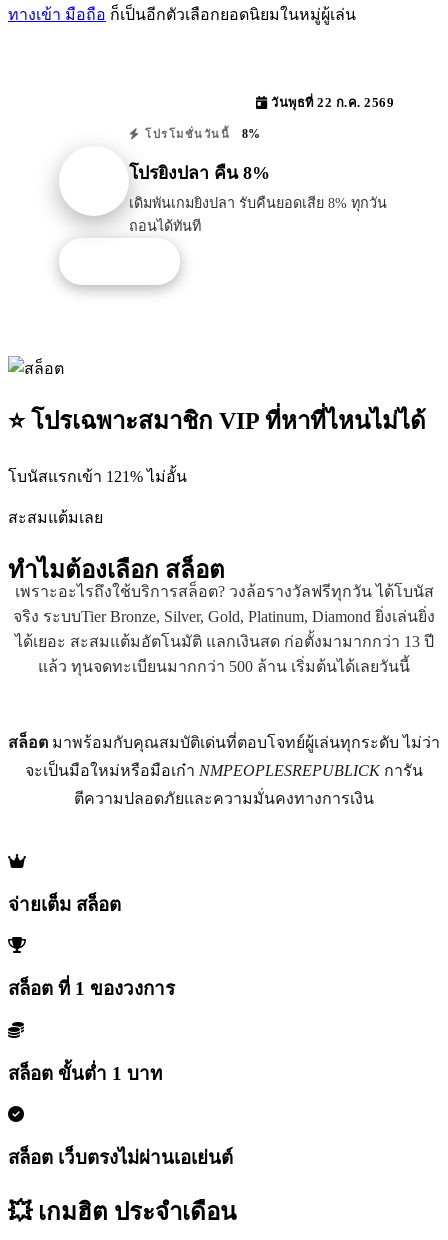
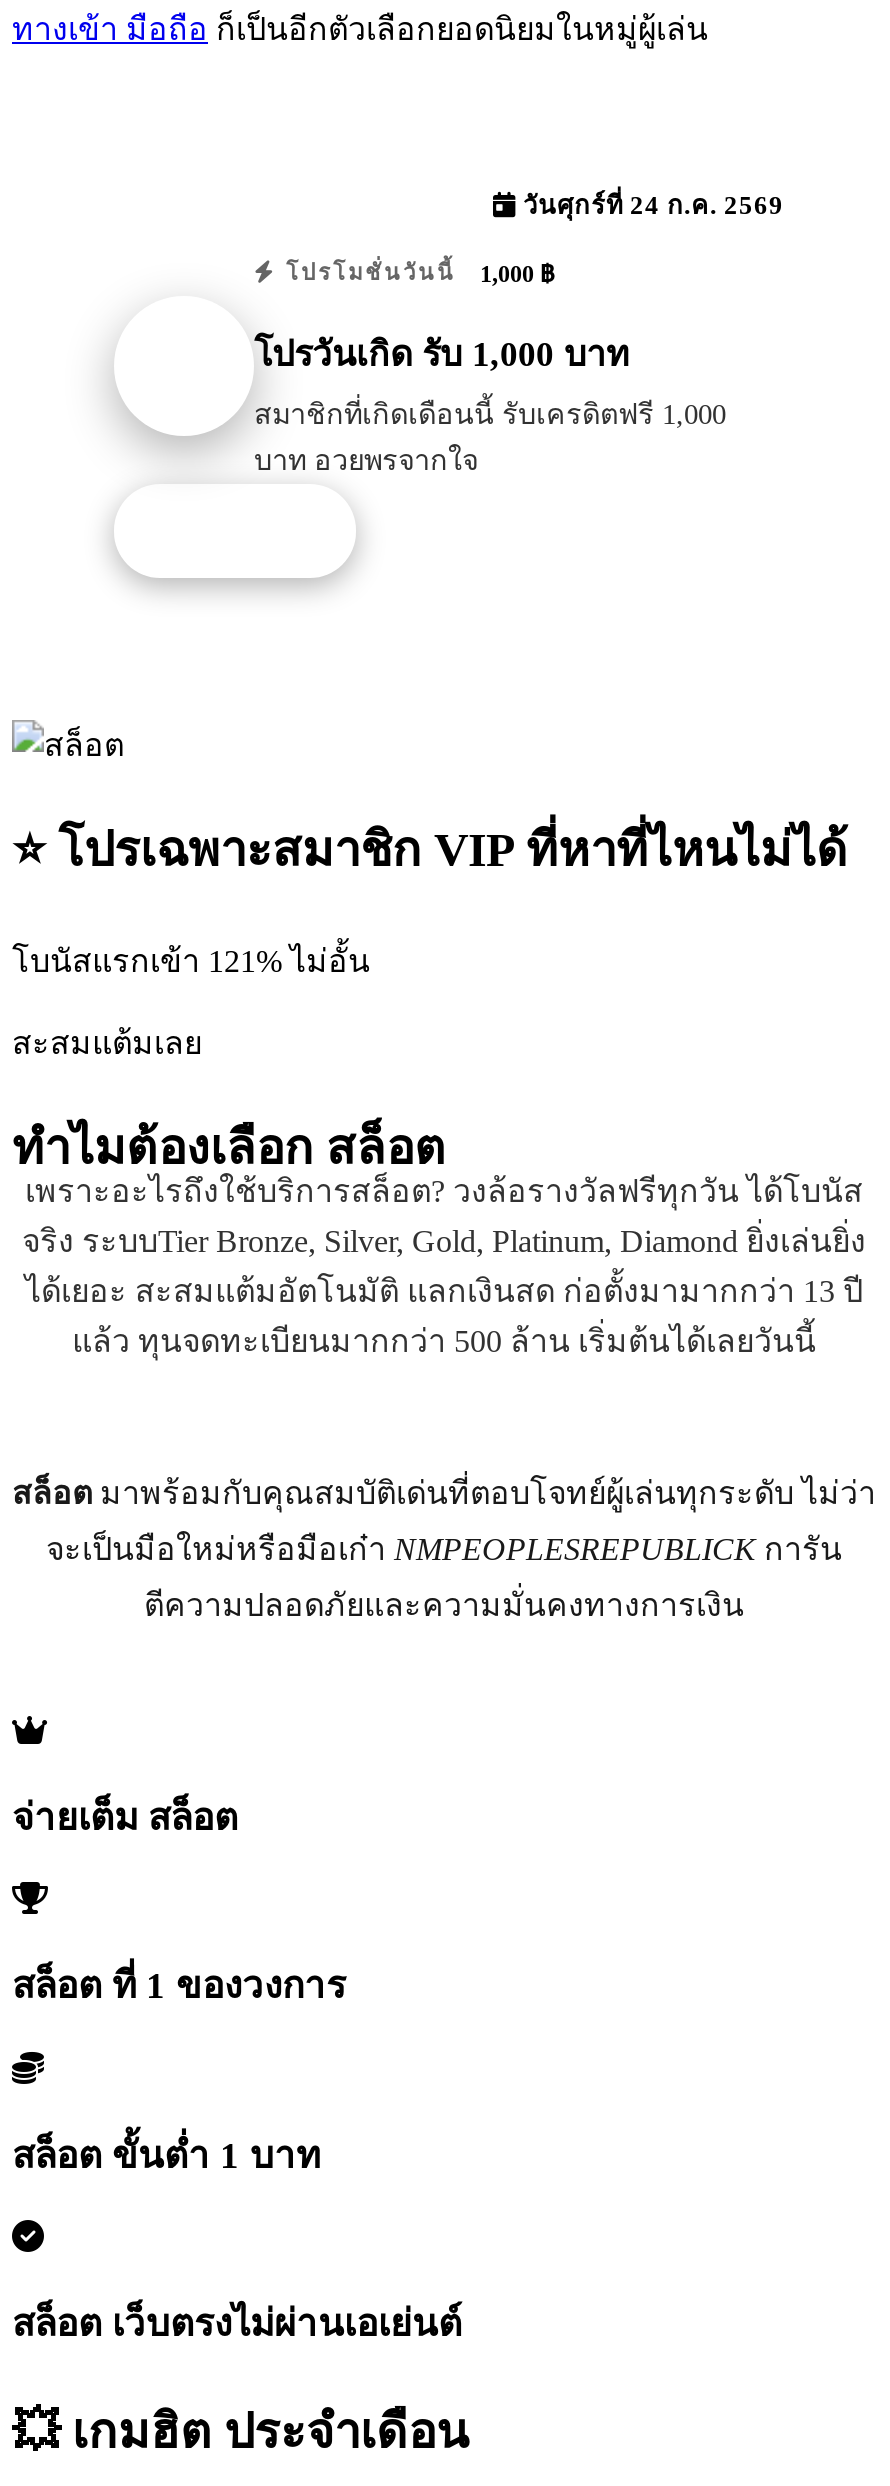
- วันพุธที่ 22 ก.ค. 2569
+ วันศุกร์ที่ 24 ก.ค. 2569

- โปรโมชั่นวันนี้ 8%
+ โปรโมชั่นวันนี้ 1,000 ฿

- โปรยิงปลา คืน 8%
+ โปรวันเกิด รับ 1,000 บาท

- เดิมพันเกมยิงปลา รับคืนยอดเสีย 8% ทุกวัน
- ถอนได้ทันที
+ สมาชิกที่เกิดเดือนนี้ รับเครดิตฟรี 1,000
+ บาท อวยพรจากใจ
